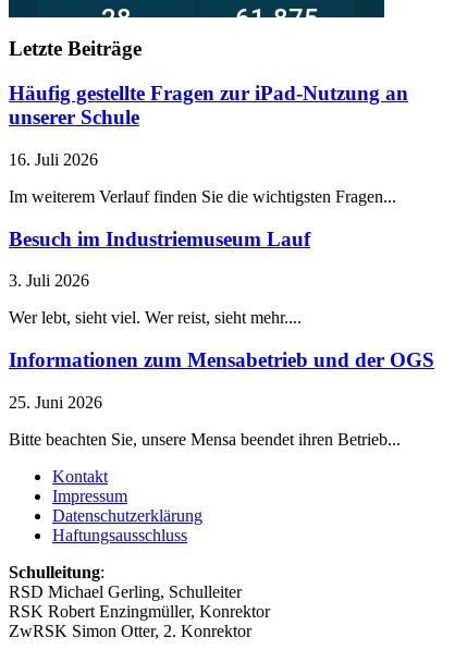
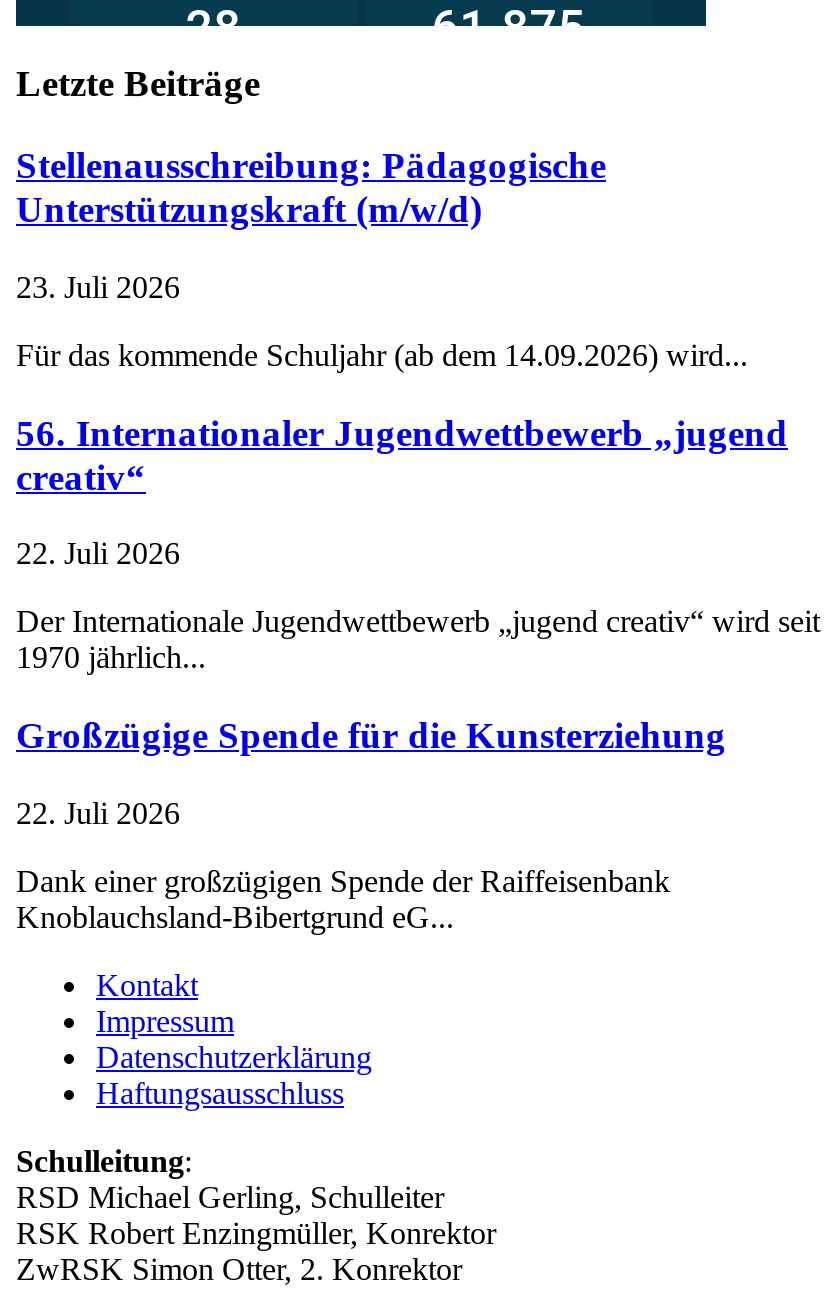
- Häufig gestellte Fragen zur iPad-Nutzung an
- unserer Schule
+ Stellenausschreibung: Pädagogische
+ Unterstützungskraft (m/w/d)

- 16. Juli 2026
+ 23. Juli 2026

- Im weiterem Verlauf finden Sie die wichtigsten Fragen...
+ Für das kommende Schuljahr (ab dem 14.09.2026) wird...

- Besuch im Industriemuseum Lauf
+ 56. Internationaler Jugendwettbewerb „jugend
+ creativ“

- 3. Juli 2026
+ 22. Juli 2026

- Wer lebt, sieht viel. Wer reist, sieht mehr....
+ Der Internationale Jugendwettbewerb „jugend creativ“ wird seit
+ 1970 jährlich...

- Informationen zum Mensabetrieb und der OGS
+ Großzügige Spende für die Kunsterziehung

- 25. Juni 2026
+ 22. Juli 2026

- Bitte beachten Sie, unsere Mensa beendet ihren Betrieb...
+ Dank einer großzügigen Spende der Raiffeisenbank
+ Knoblauchsland-Bibertgrund eG...
